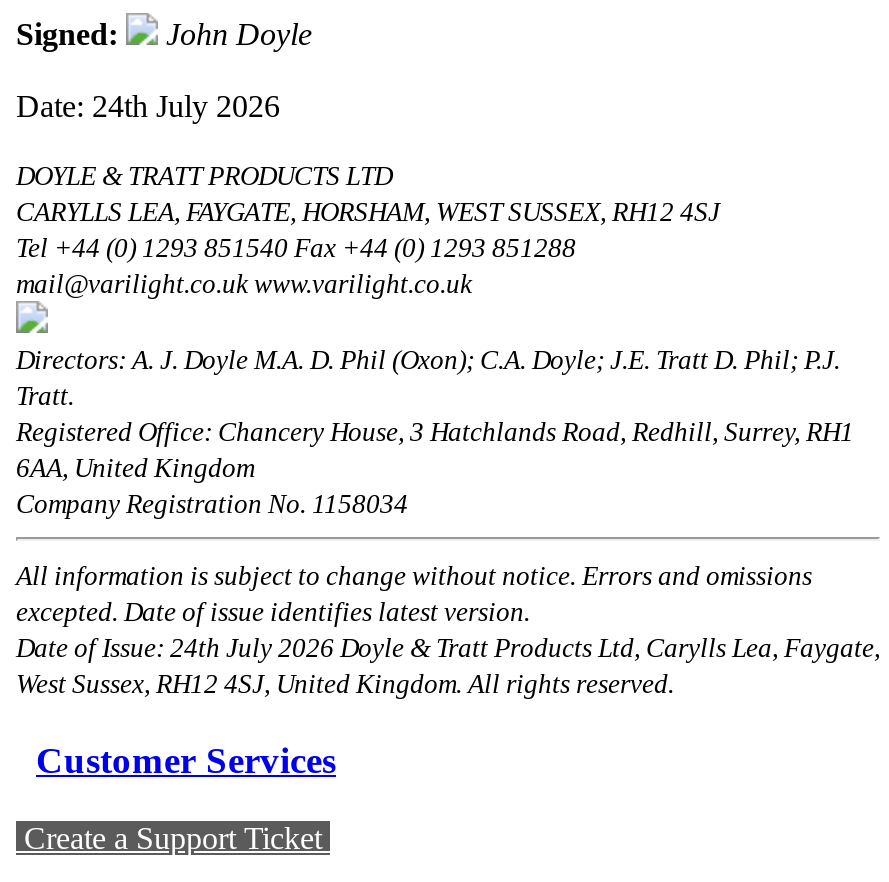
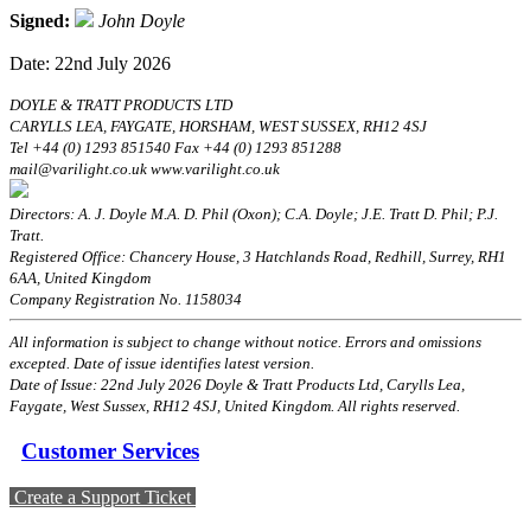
- Date: 24th July 2026
+ Date: 22nd July 2026

- Date of Issue: 24th July 2026 Doyle & Tratt Products Ltd, Carylls Lea, Faygate,
- West Sussex, RH12 4SJ, United Kingdom. All rights reserved.
+ Date of Issue: 22nd July 2026 Doyle & Tratt Products Ltd, Carylls Lea,
+ Faygate, West Sussex, RH12 4SJ, United Kingdom. All rights reserved.
